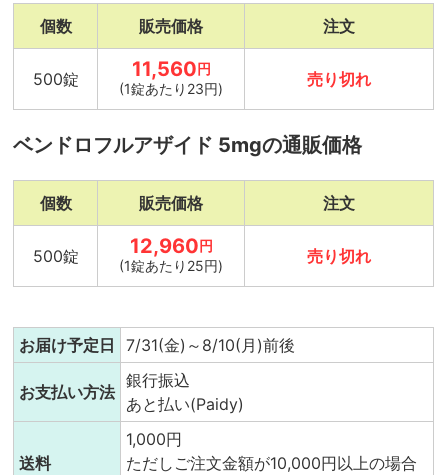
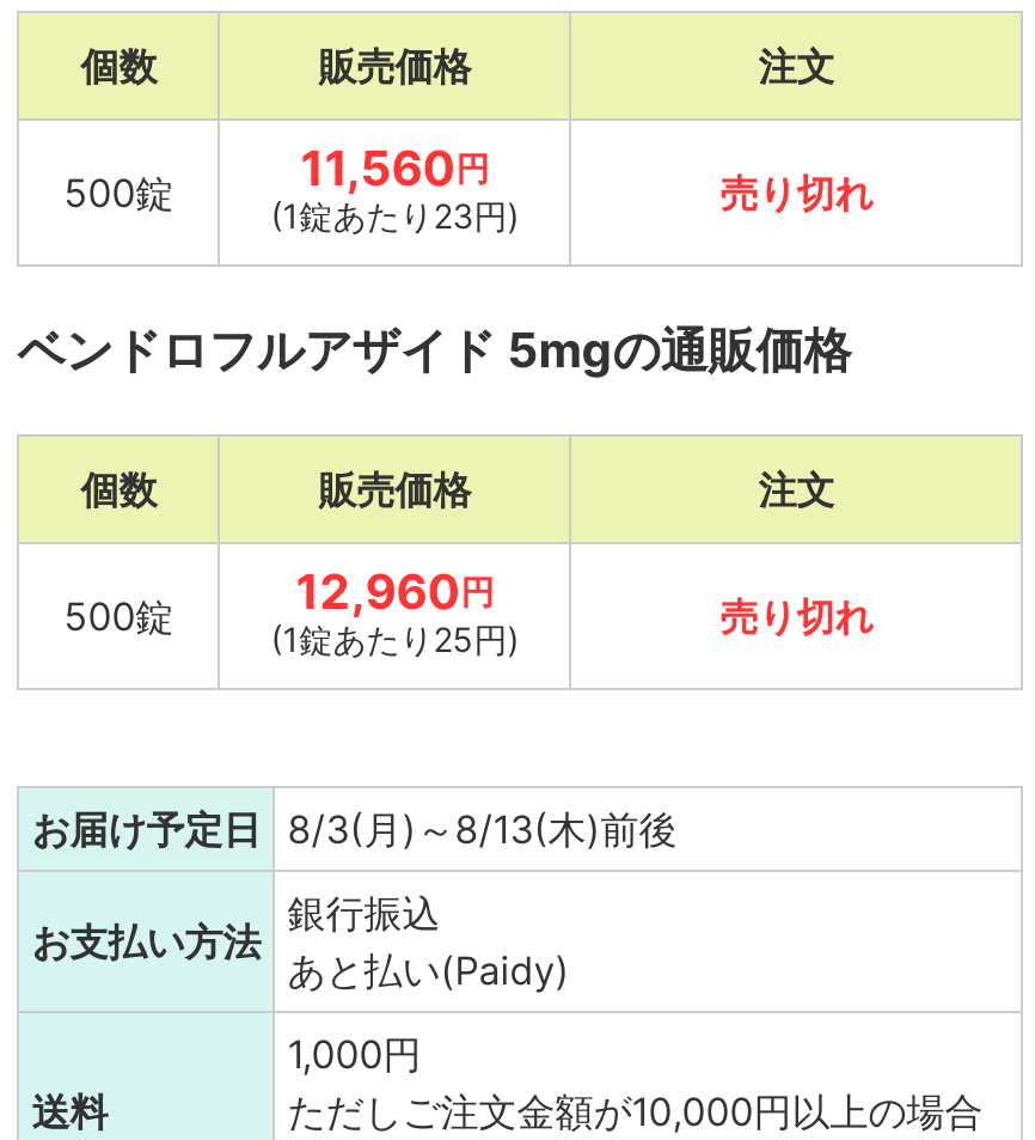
- お届け予定日 7/31(金)～8/10(月)前後
+ お届け予定日 8/3(月)～8/13(木)前後
